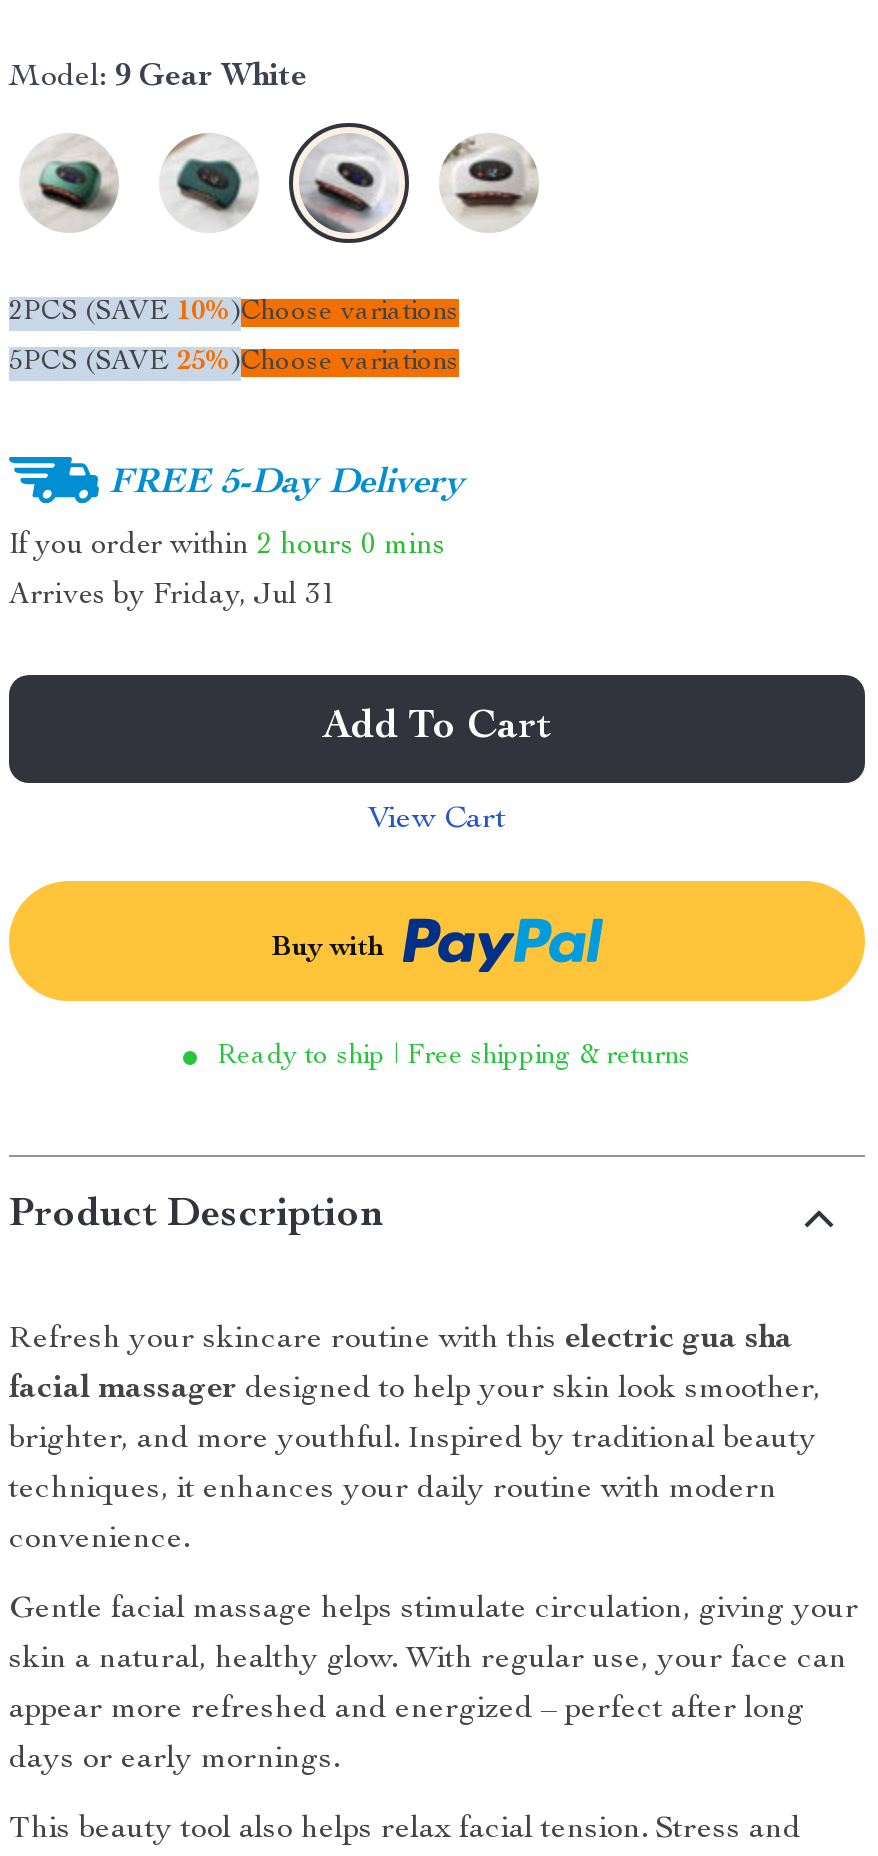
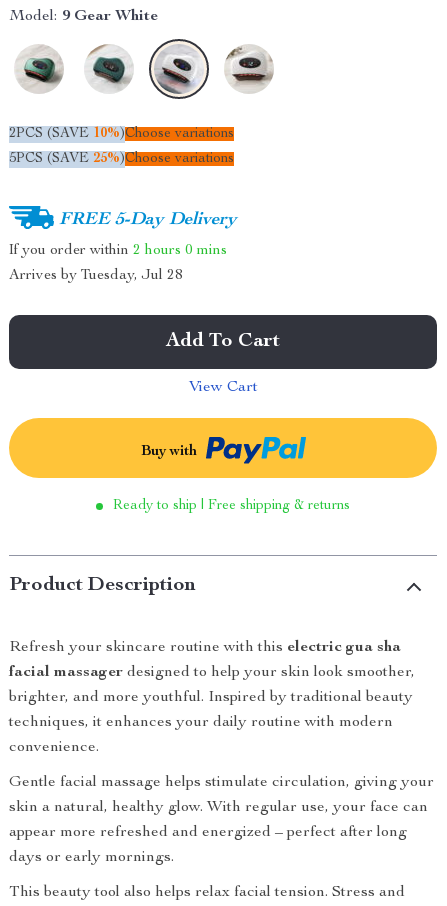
- Arrives by Friday, Jul 31
+ Arrives by Tuesday, Jul 28
